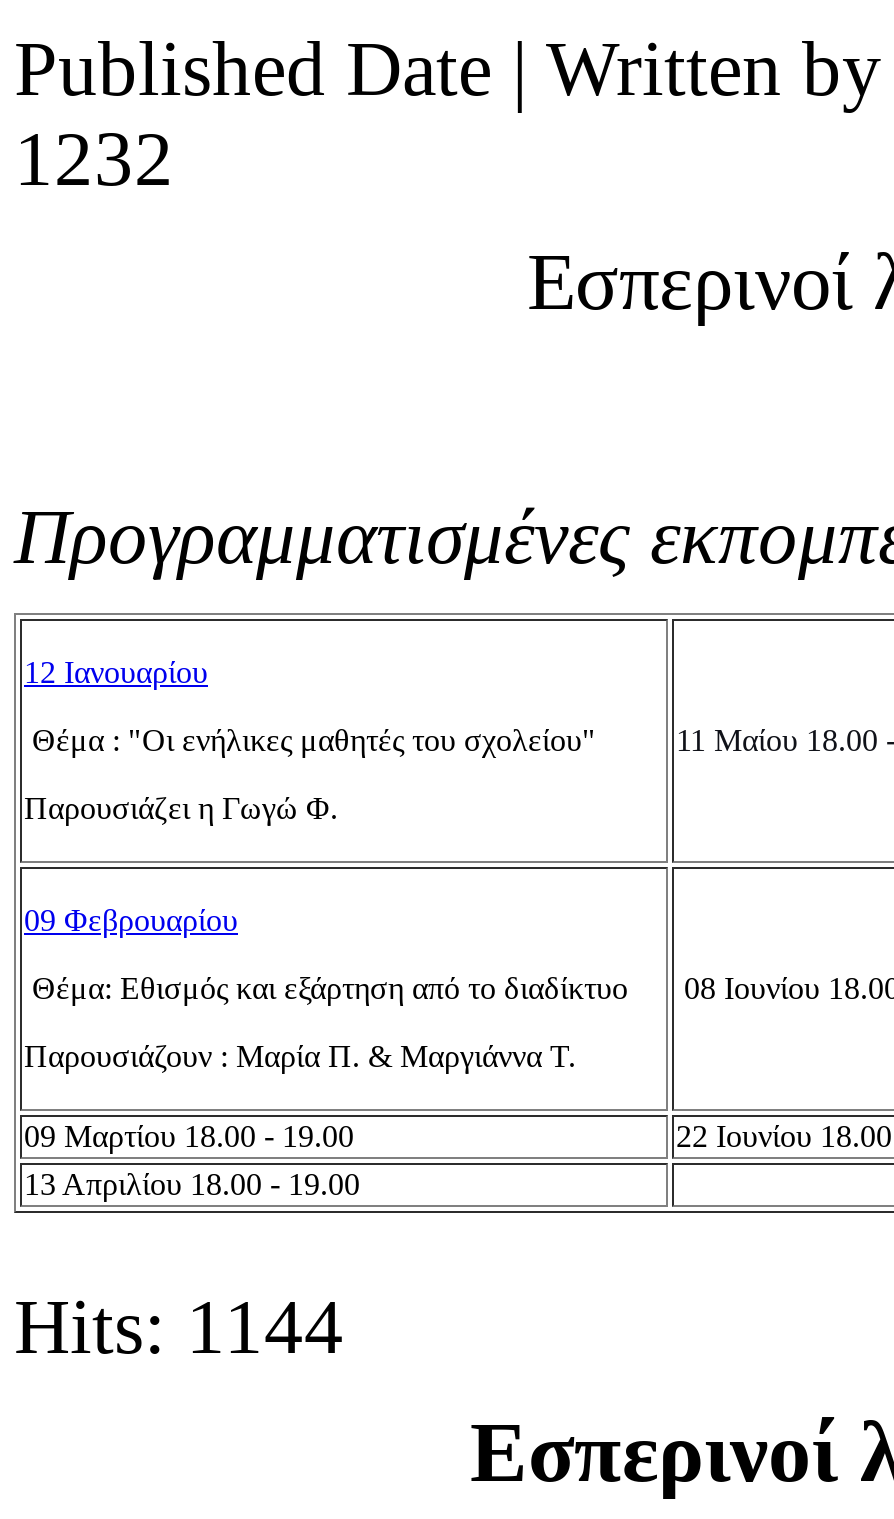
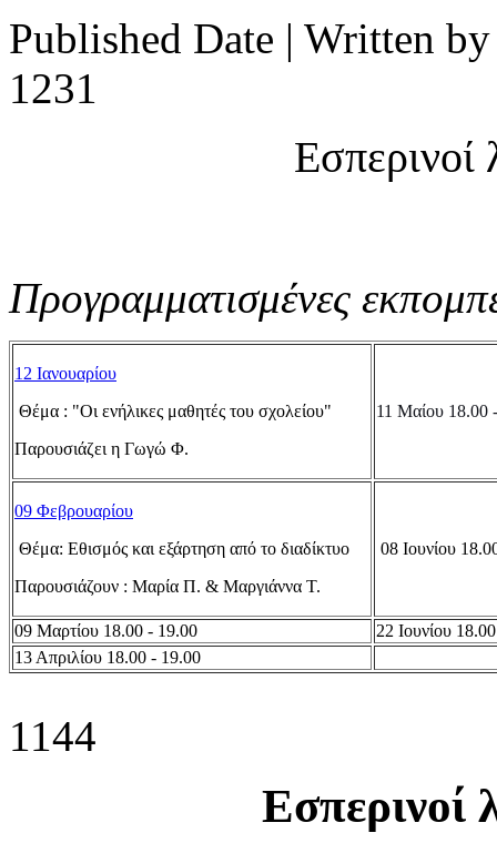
- 1232
+ 1231

- Hits: 1144
+ 1144
